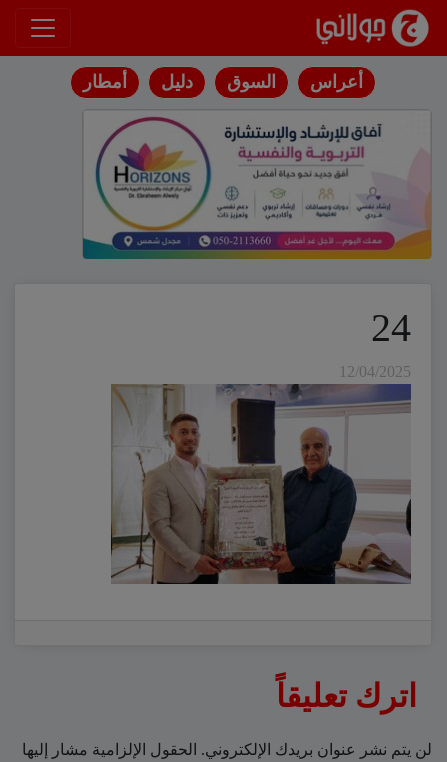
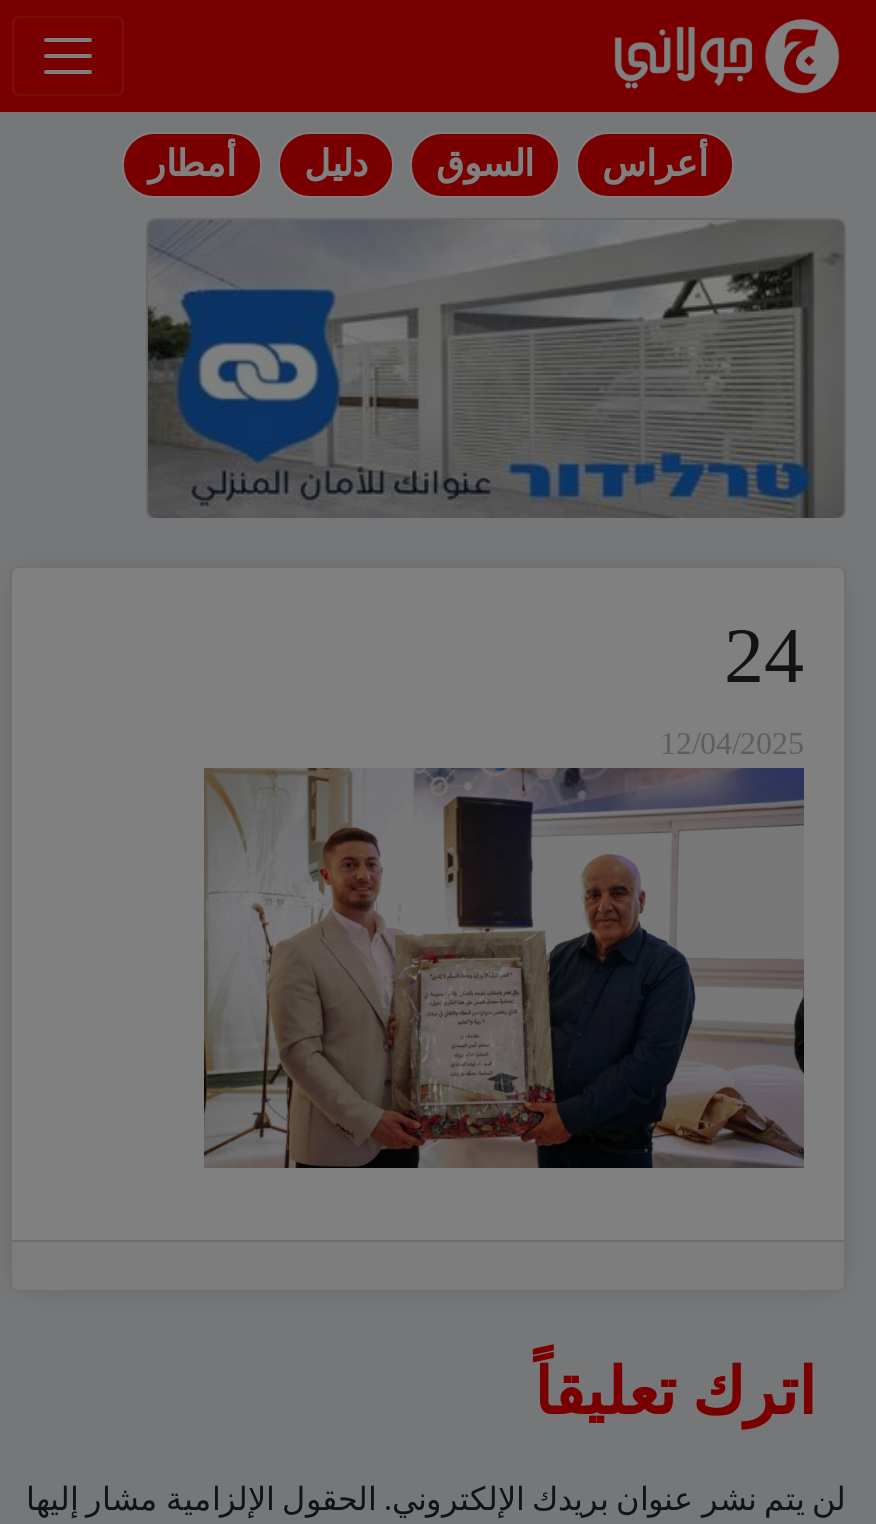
- [image]
+ [image]
